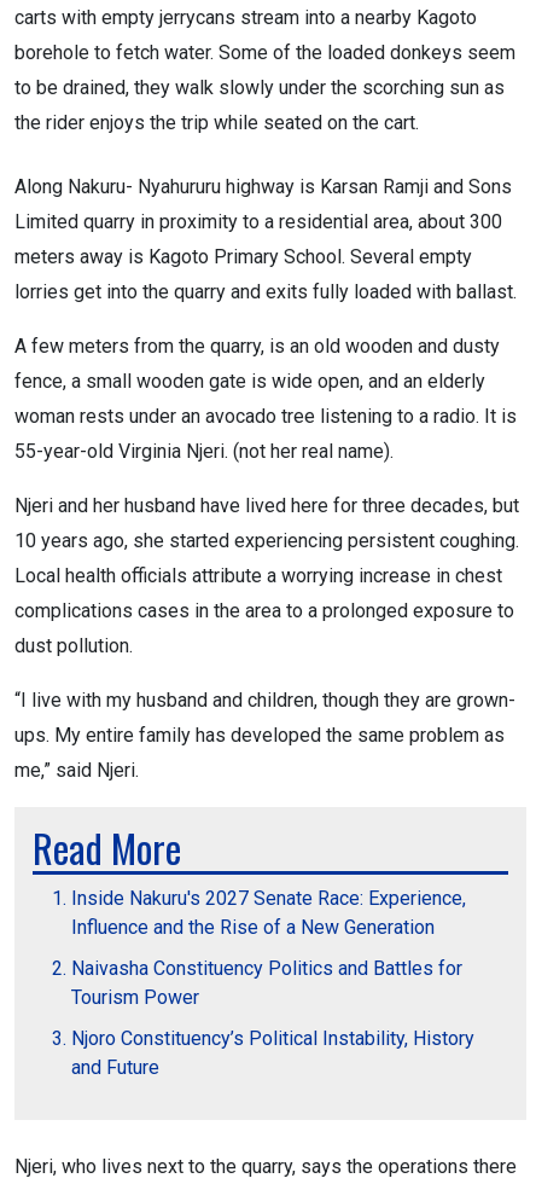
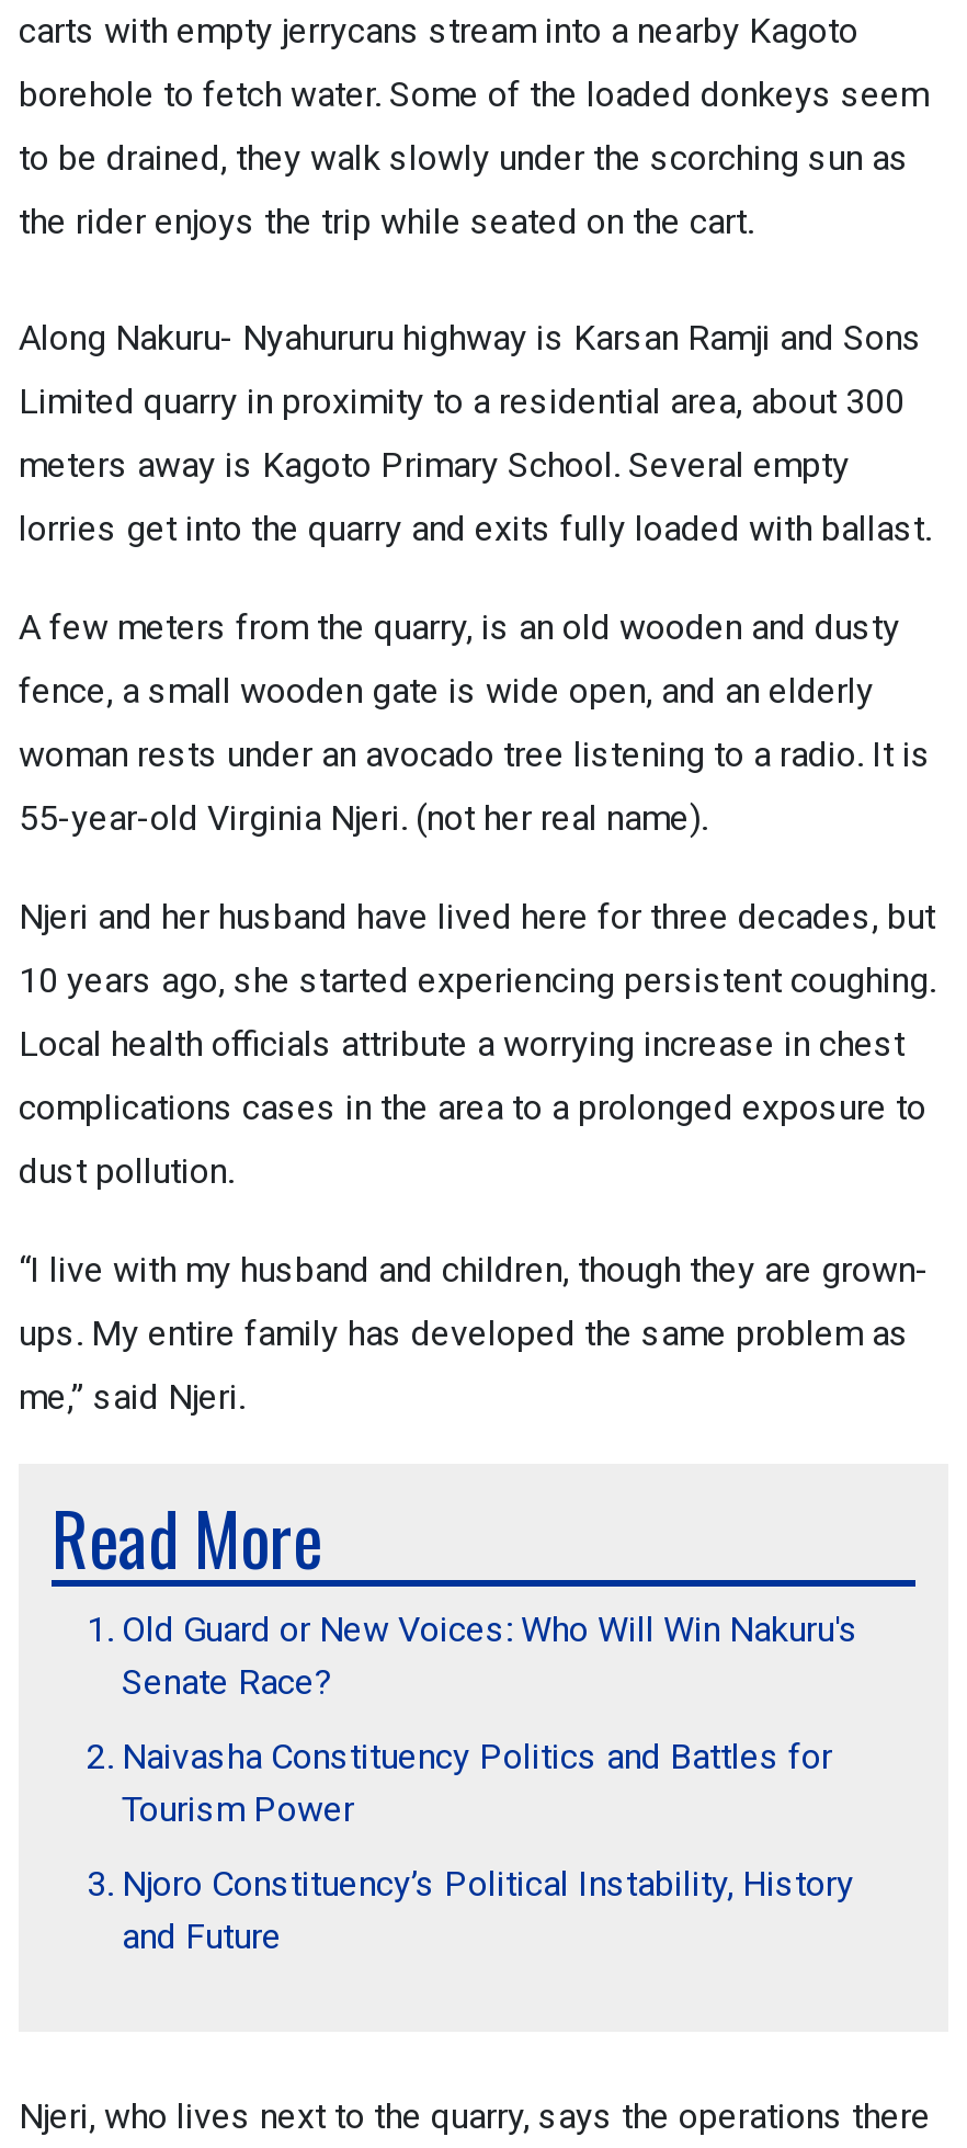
- Inside Nakuru's 2027 Senate Race: Experience,
- Influence and the Rise of a New Generation
+ Old Guard or New Voices: Who Will Win Nakuru's
+ Senate Race?
